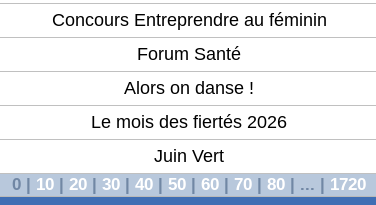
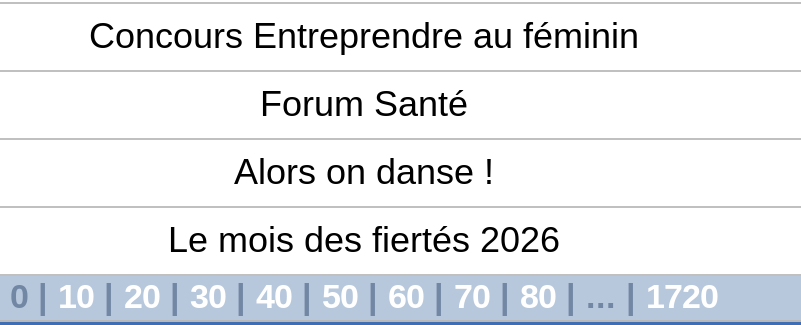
- Juin Vert
